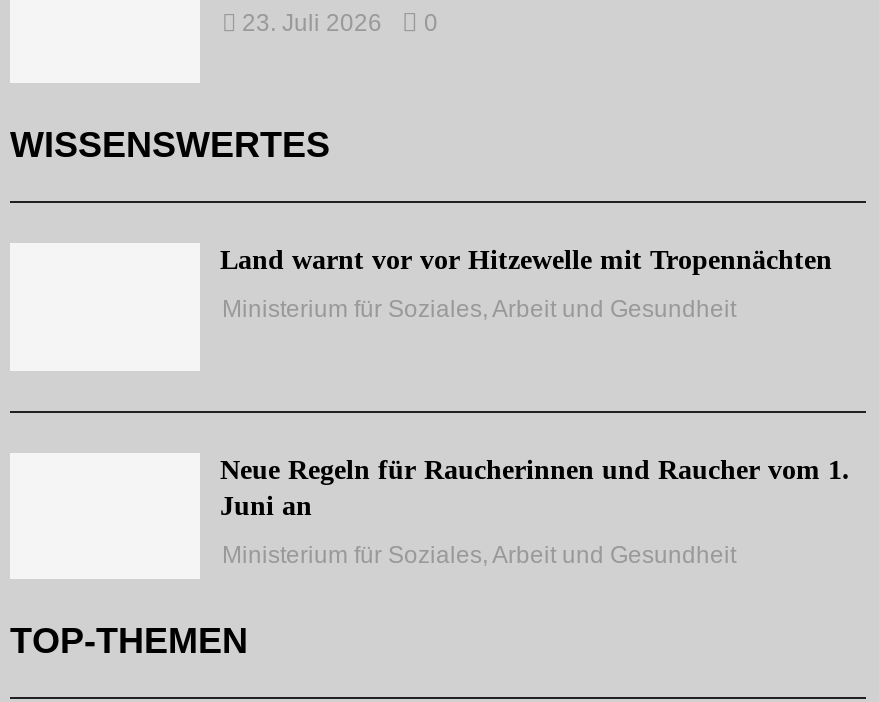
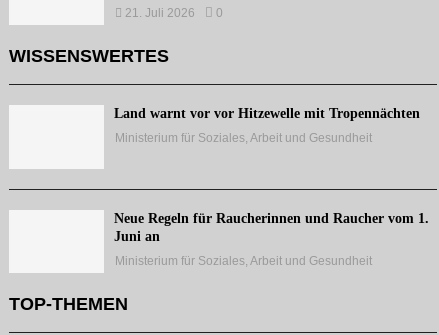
- 23. Juli 2026 0
+ 21. Juli 2026 0
